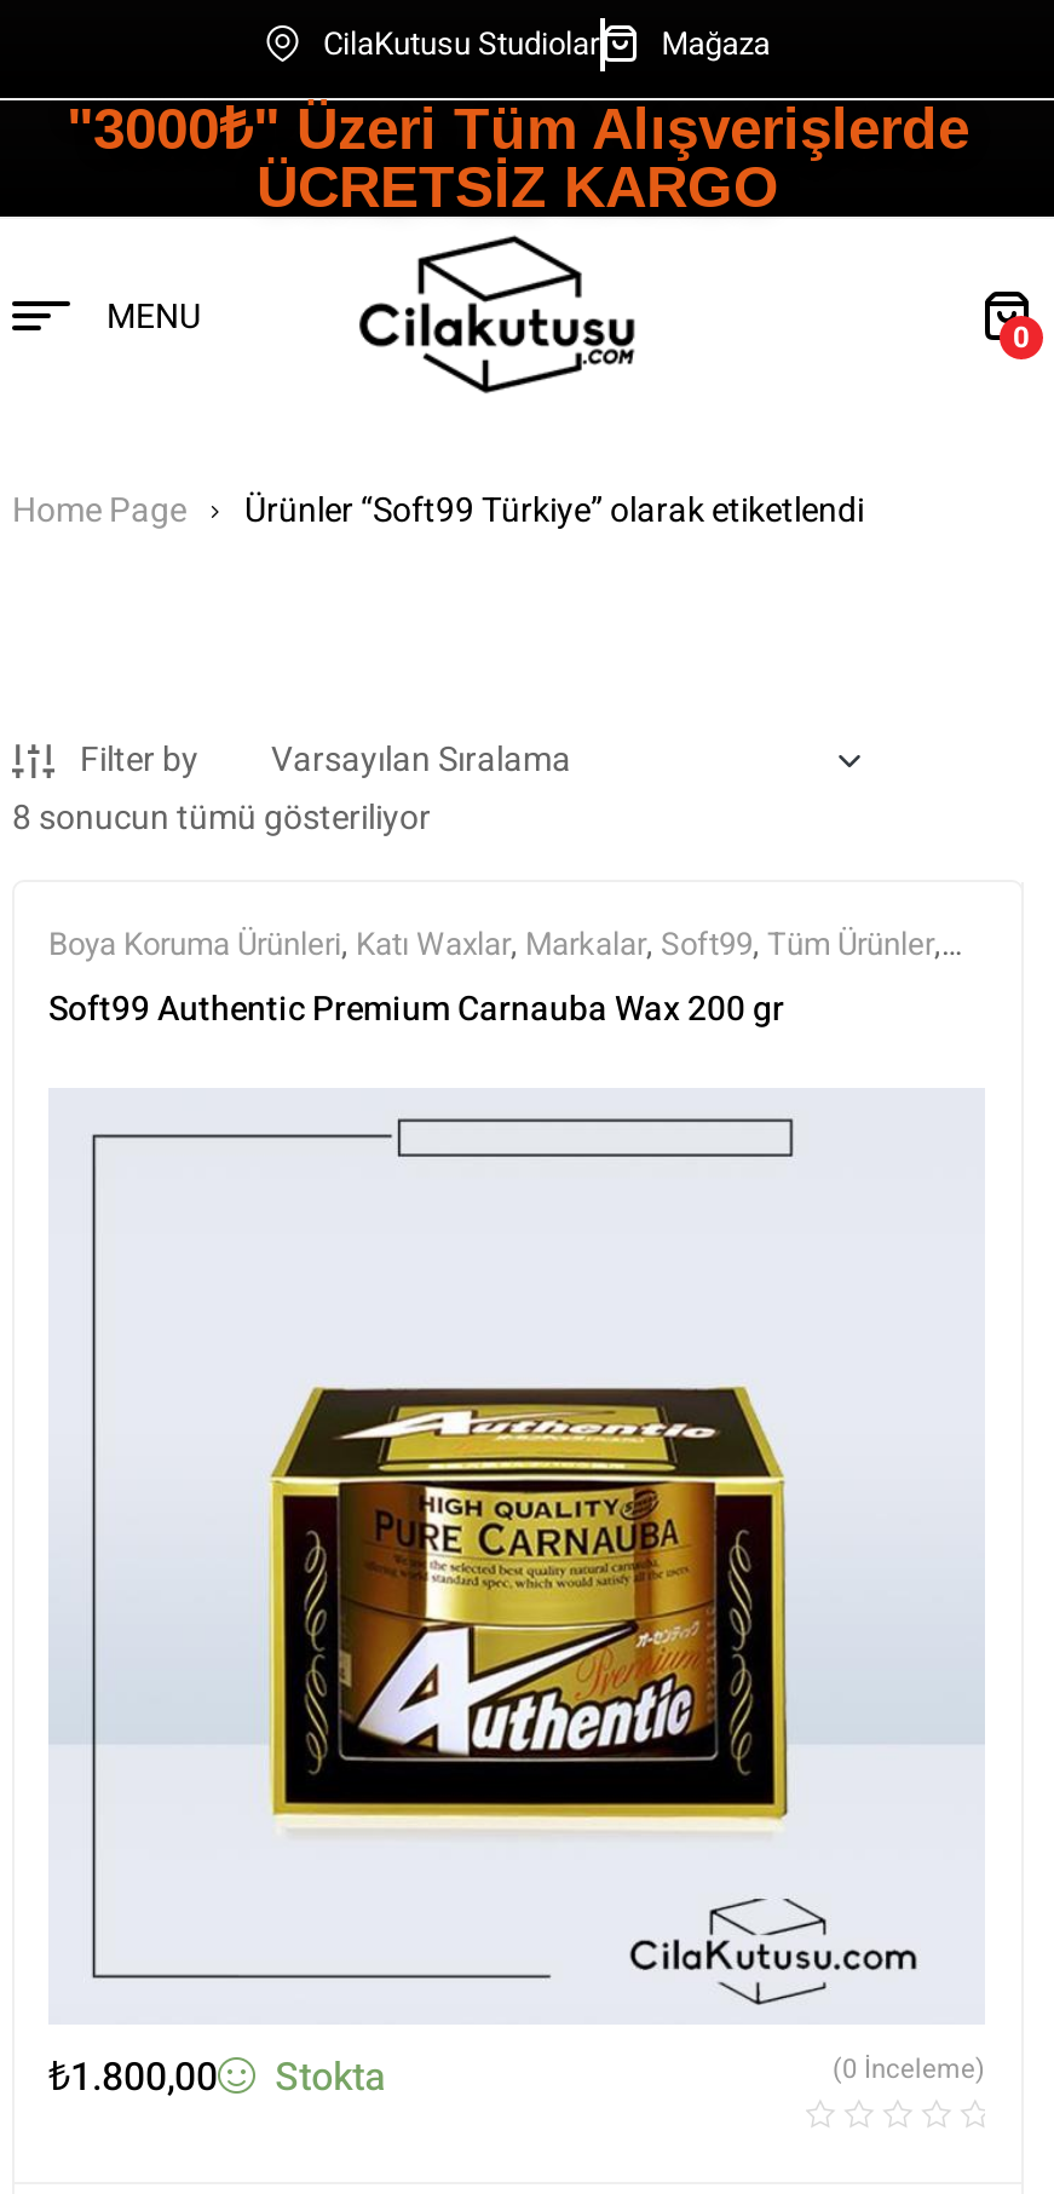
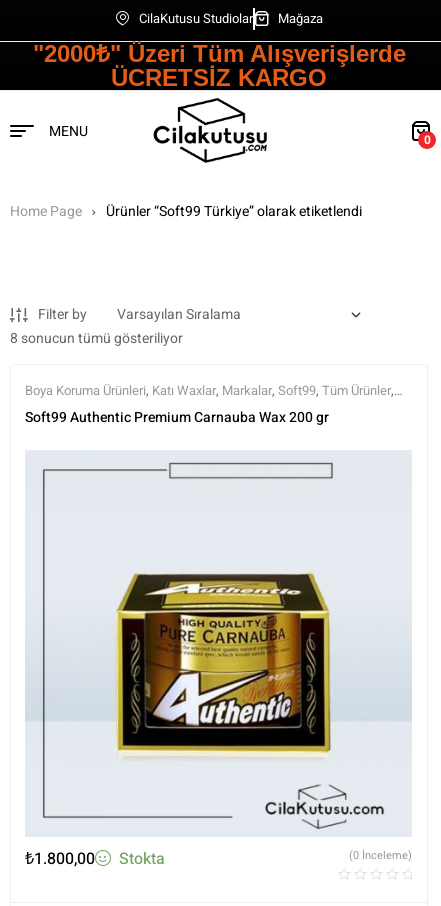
- "3000₺" Üzeri Tüm Alışverişlerde
+ "2000₺" Üzeri Tüm Alışverişlerde
